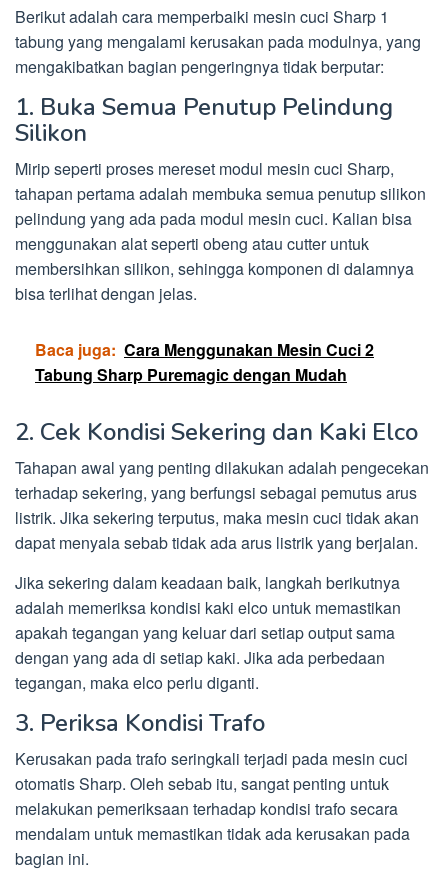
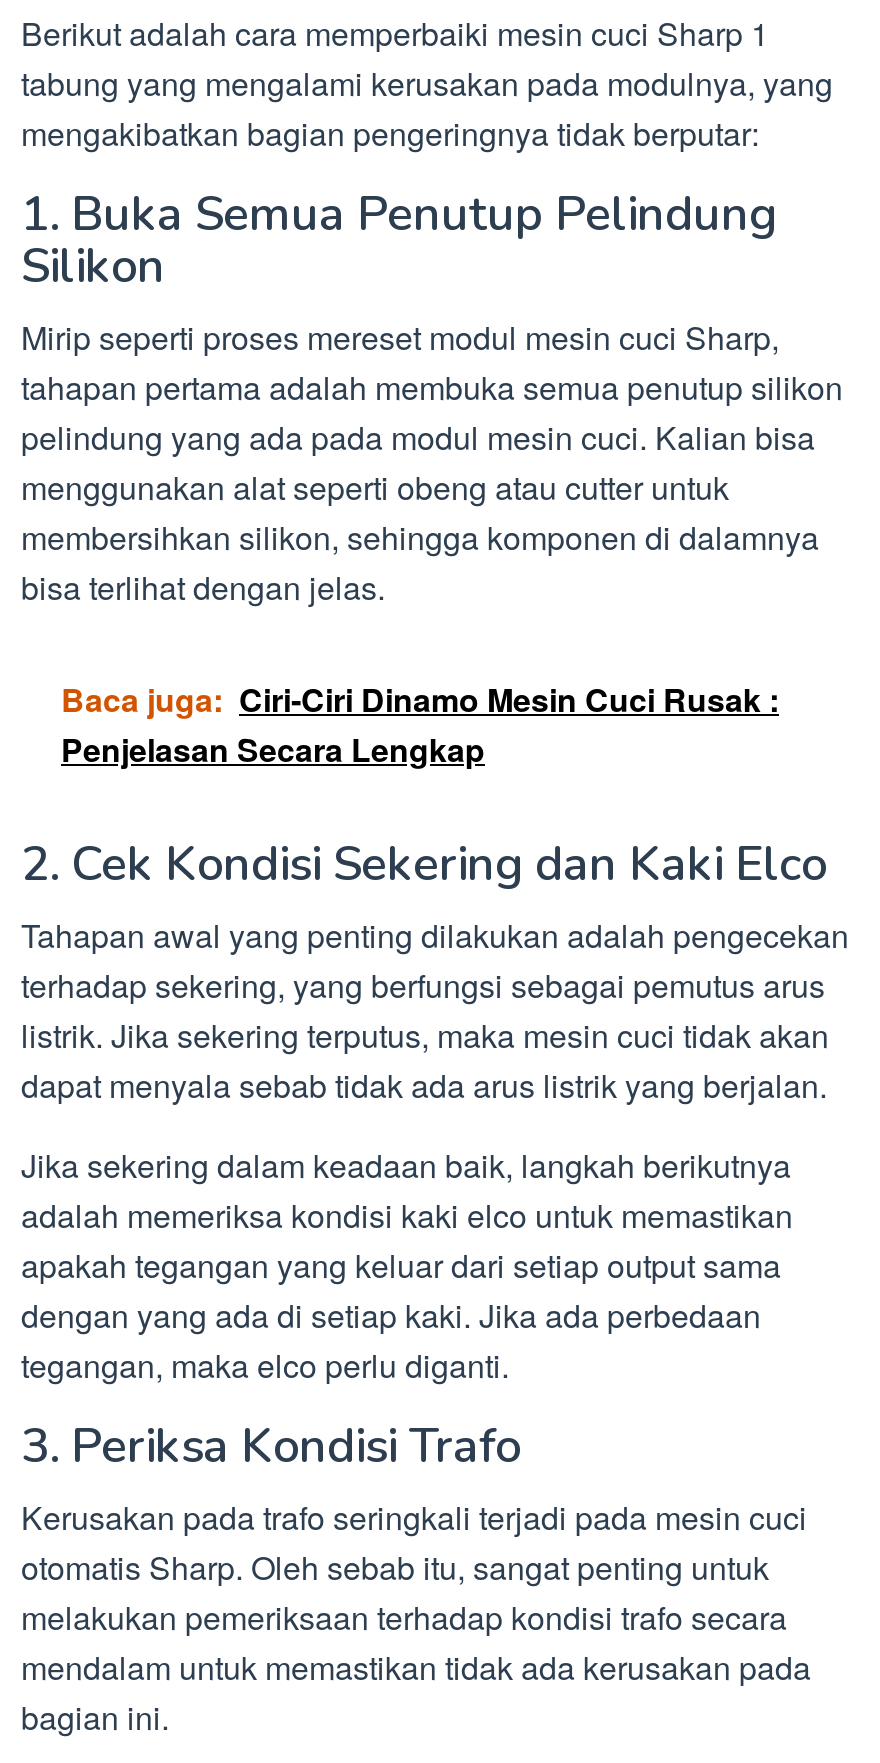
- Baca juga: Cara Menggunakan Mesin Cuci 2
- Tabung Sharp Puremagic dengan Mudah
+ Baca juga: Ciri-Ciri Dinamo Mesin Cuci Rusak :
+ Penjelasan Secara Lengkap
